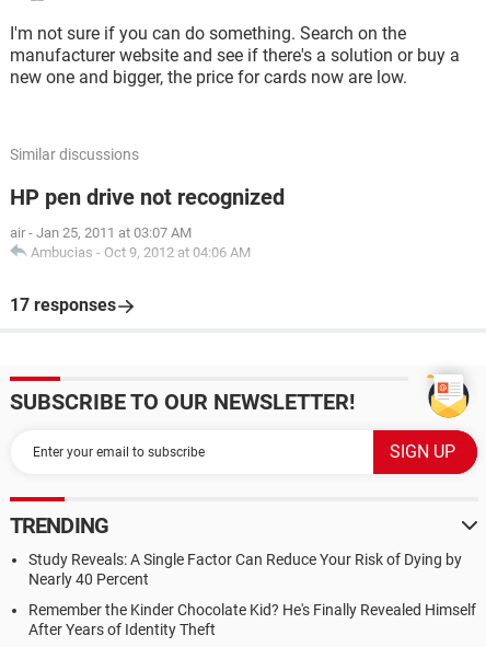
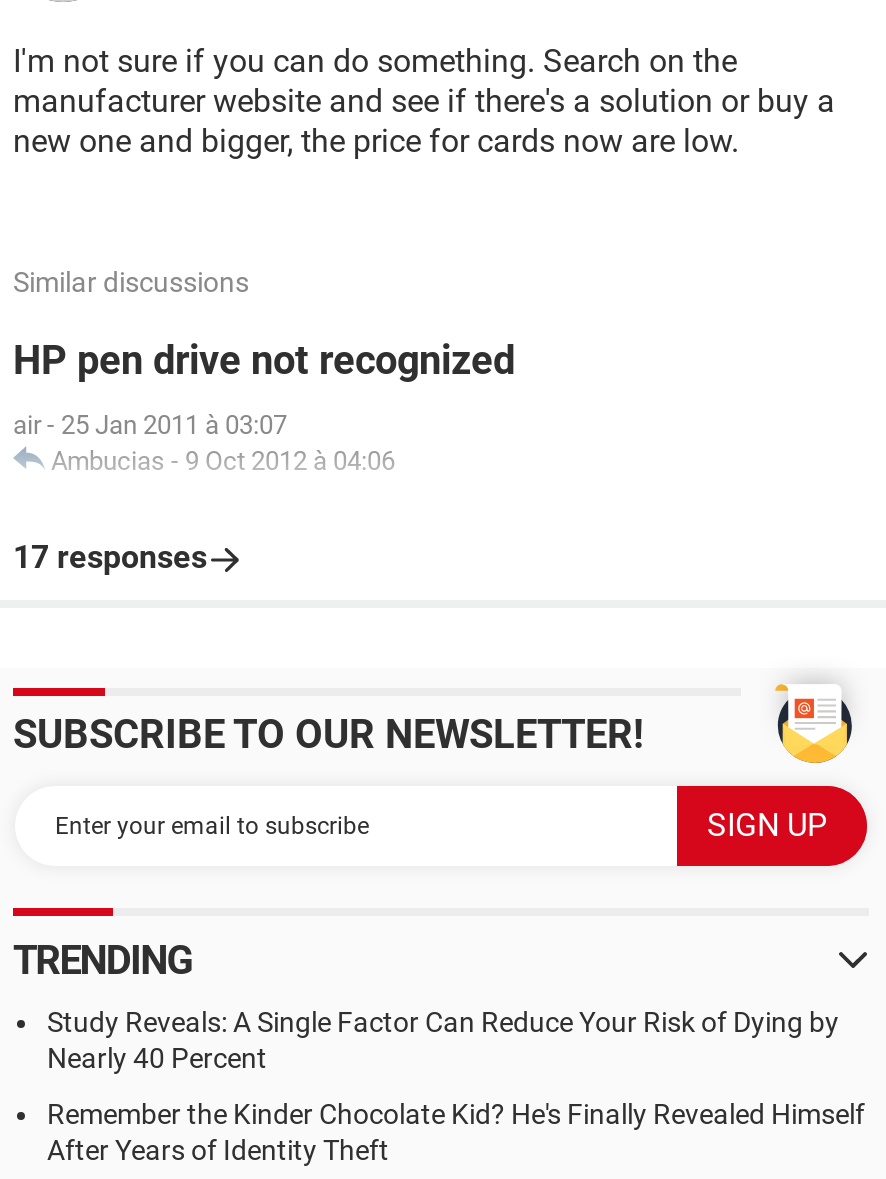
- air- Jan 25, 2011 at 03:07 AM
- Ambucias - Oct 9, 2012 at 04:06 AM
+ air- 25 Jan 2011 à 03:07
+ Ambucias - 9 Oct 2012 à 04:06
